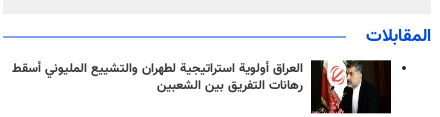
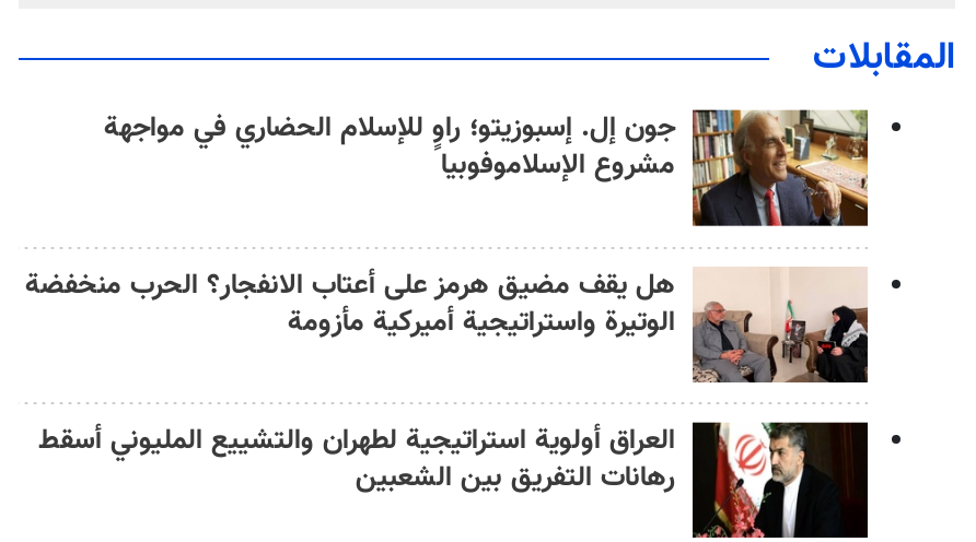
+ [image]
+ جون إل. إسبوزيتو؛ راوٍ للإسلام الحضاري في مواجهة
+ مشروع الإسلاموفوبيا
+ هل يقف مضيق هرمز على أعتاب الانفجار؟ الحرب منخفضة
+ الوتيرة واستراتيجية أميركية مأزومة

+ [image]
